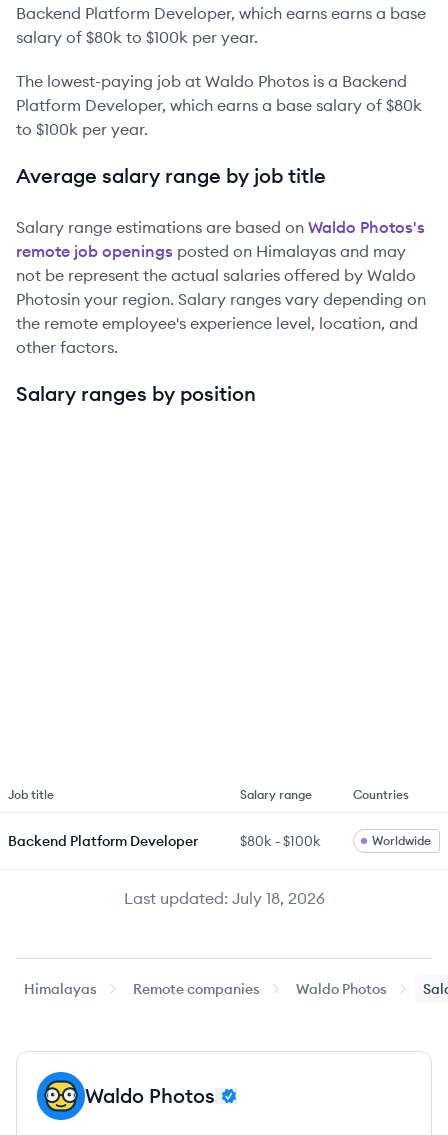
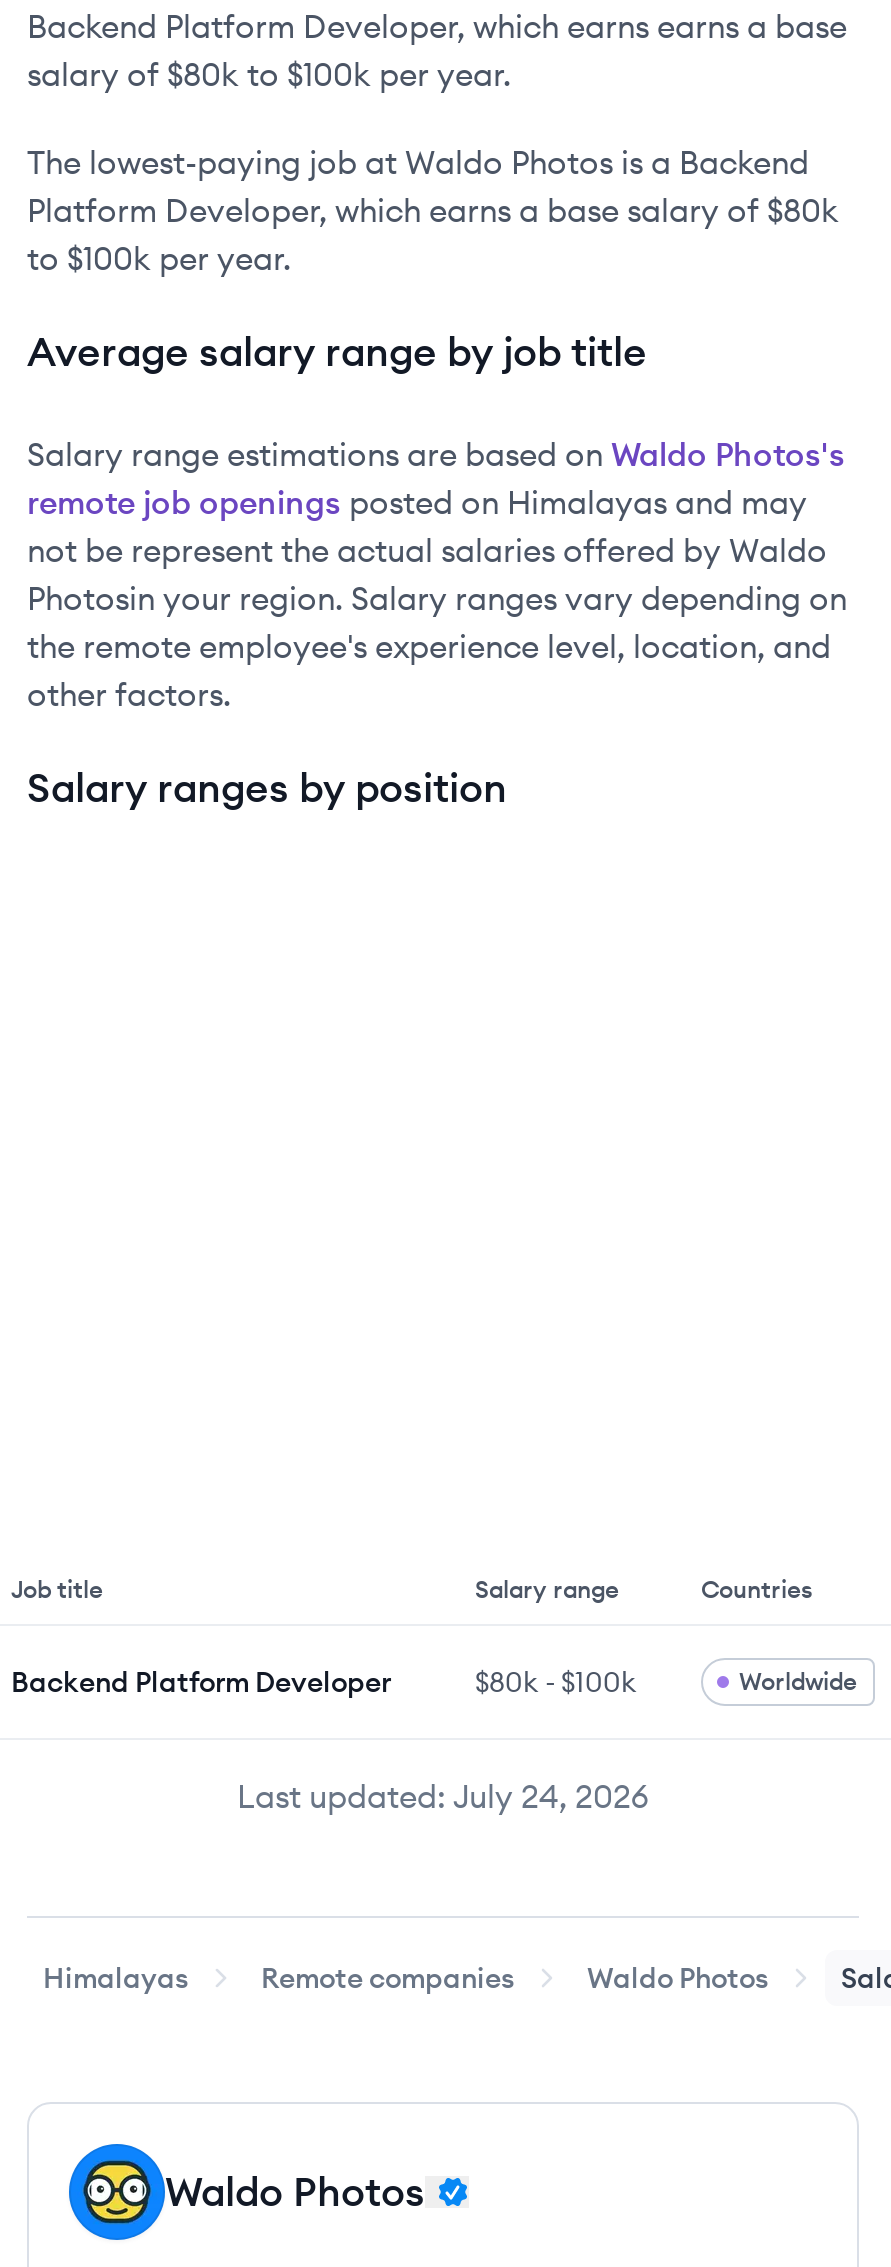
- Last updated: July 18, 2026
+ Last updated: July 24, 2026
